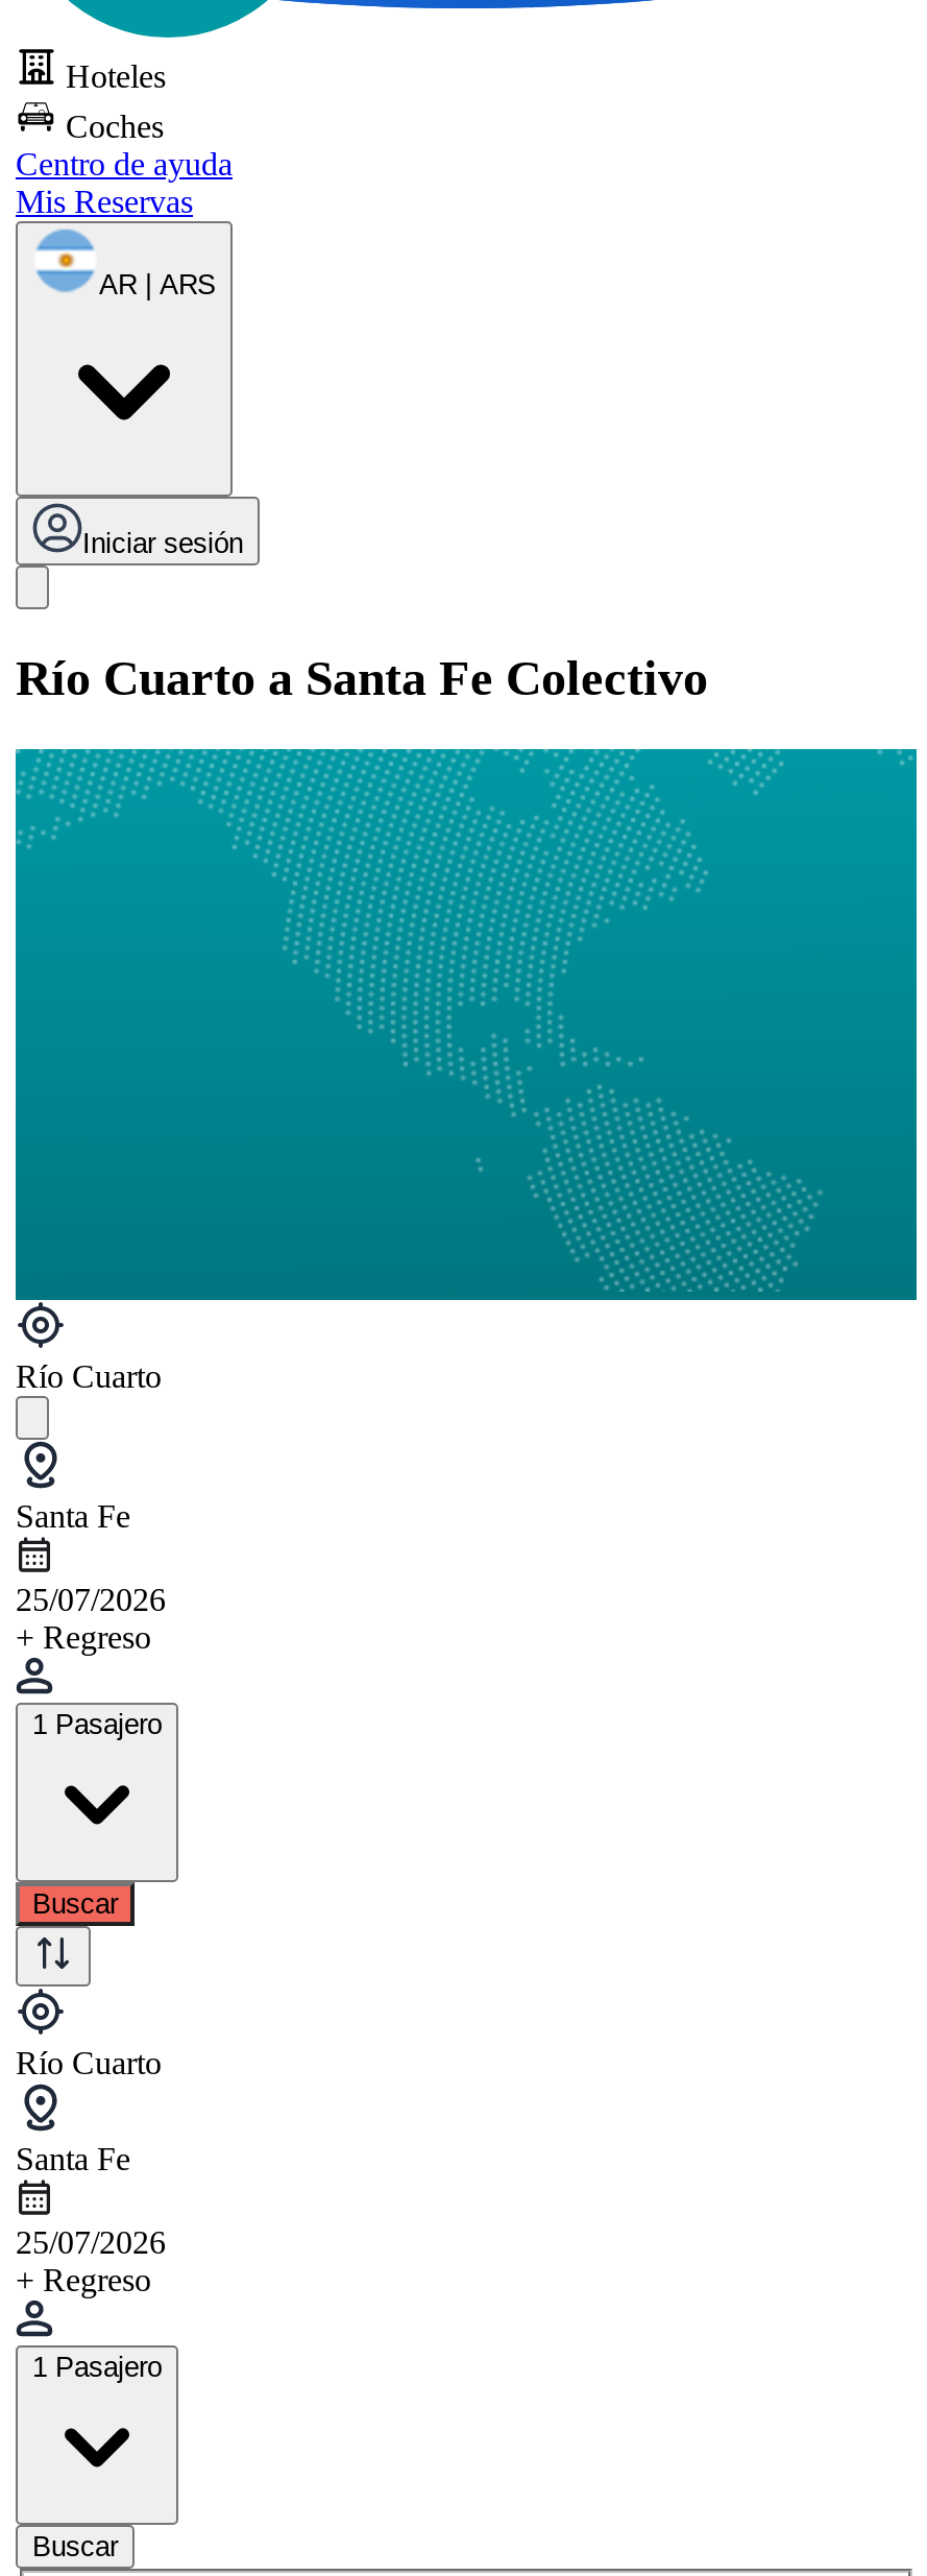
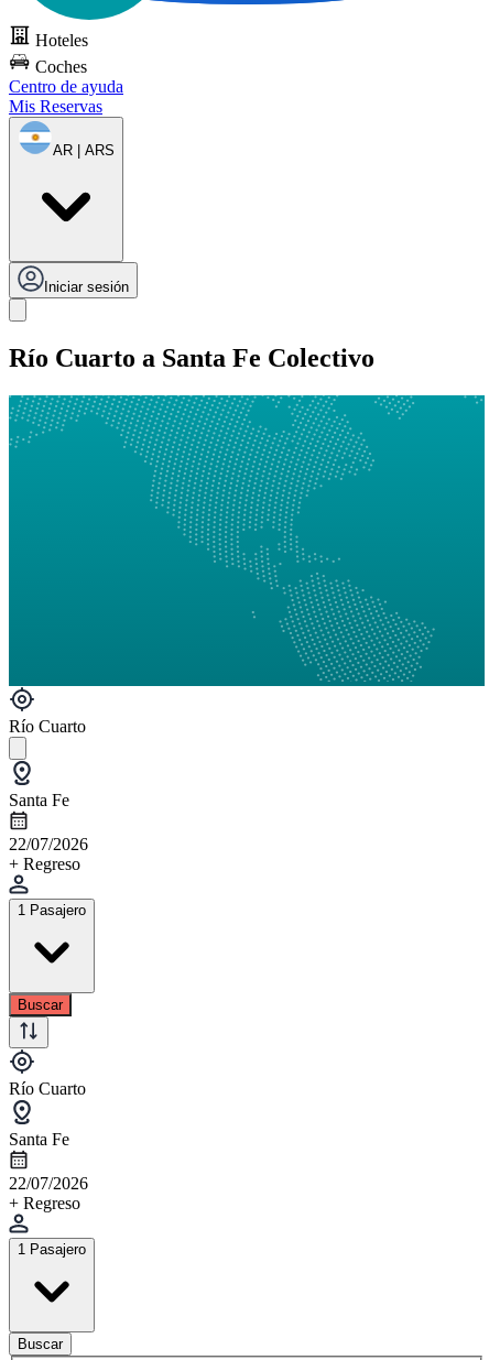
- 25/07/2026
+ 22/07/2026

- 25/07/2026
+ 22/07/2026
